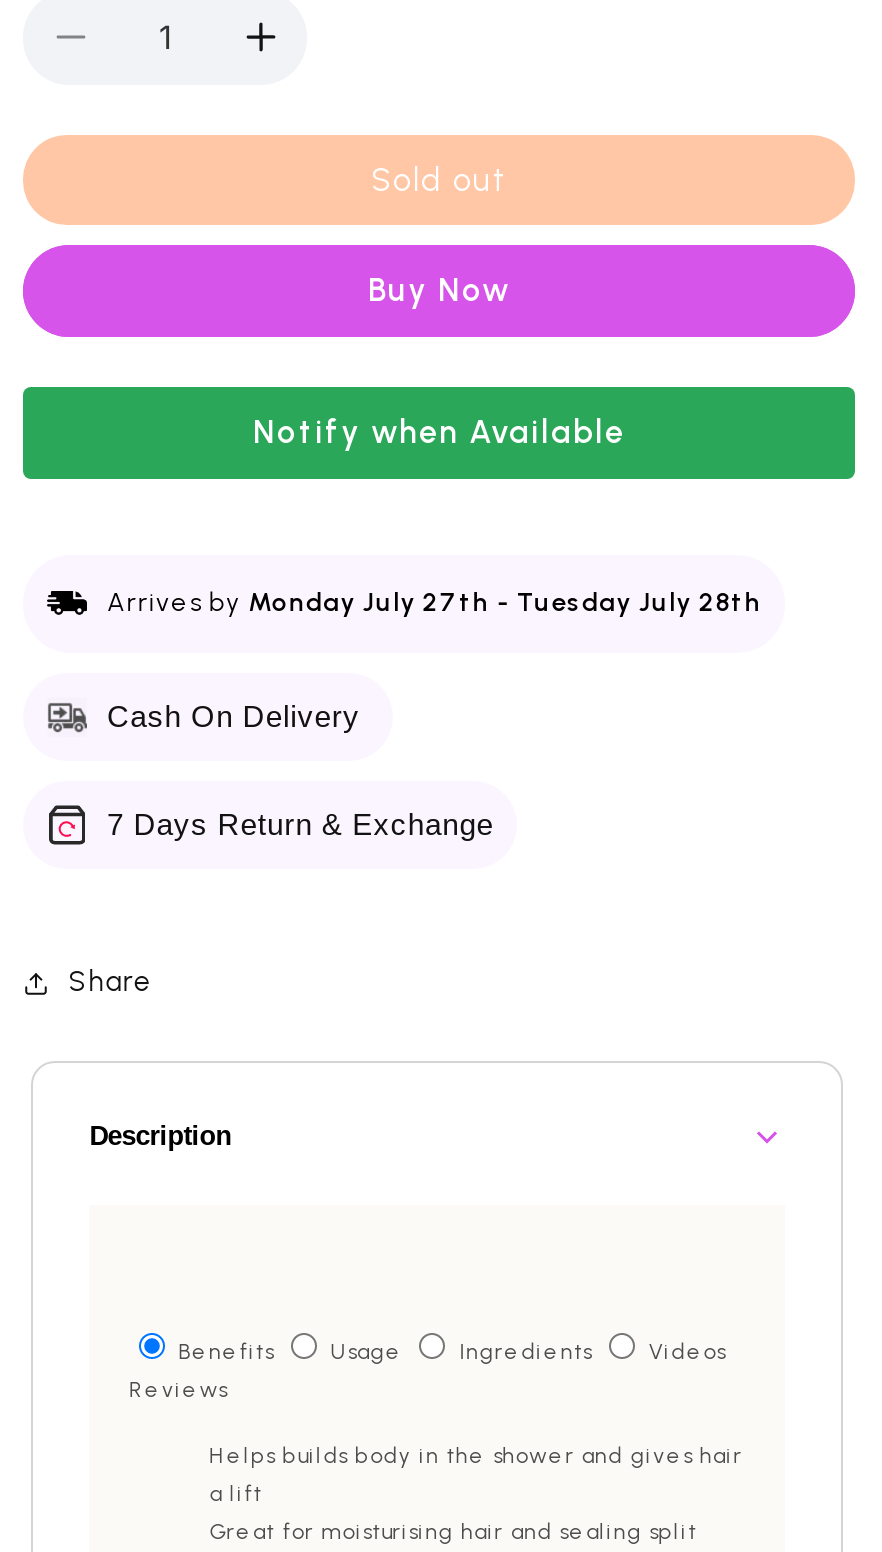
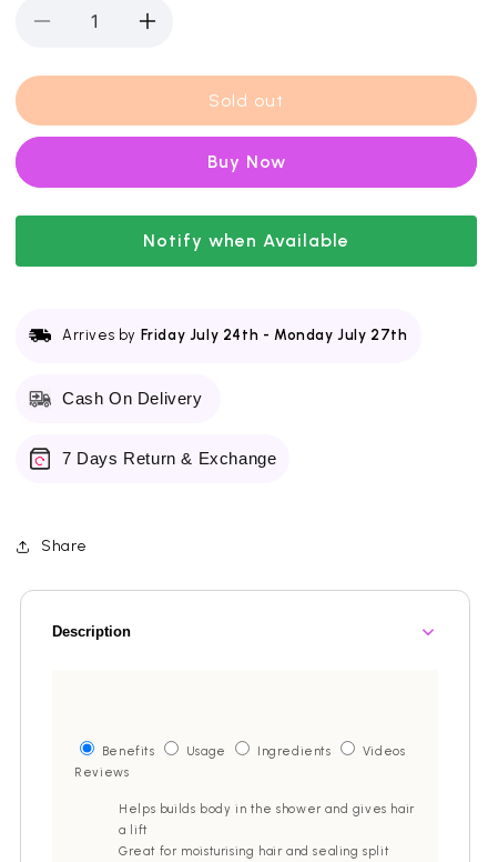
- Arrives by Monday July 27th - Tuesday July 28th
+ Arrives by Friday July 24th - Monday July 27th
